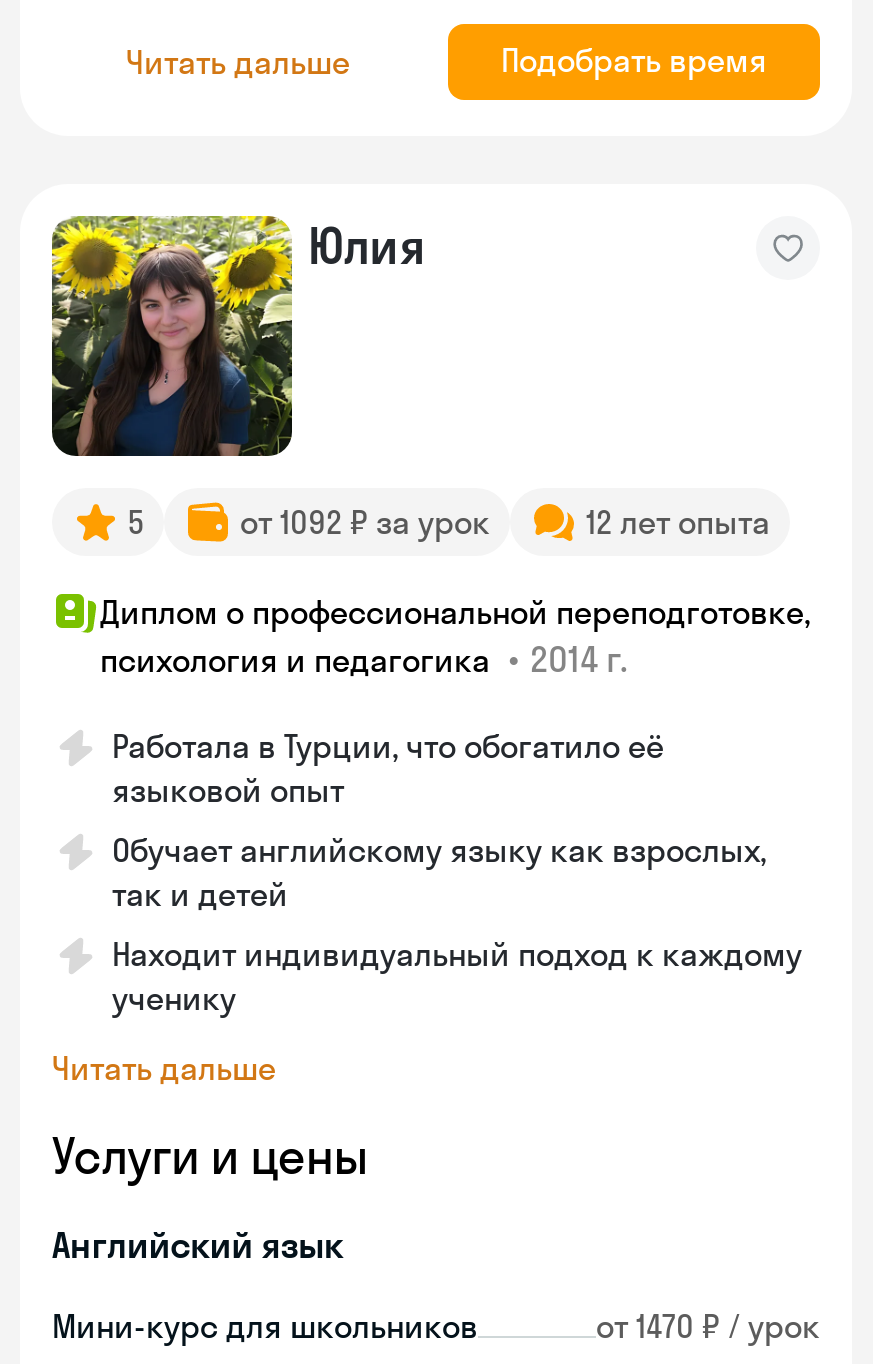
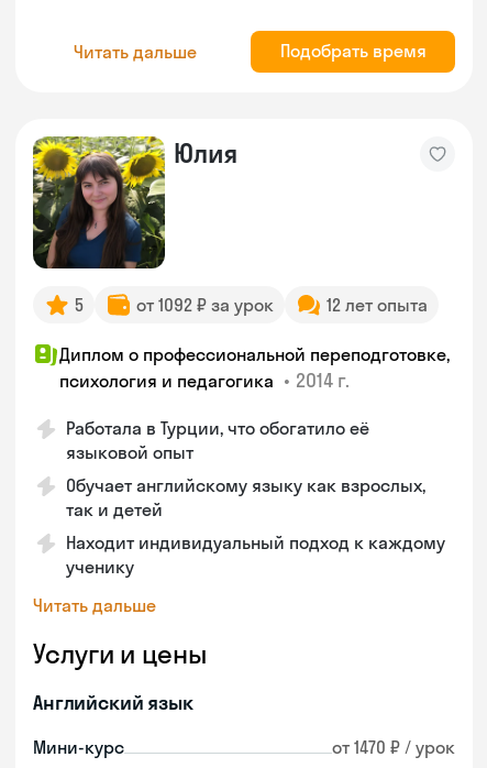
- Мини-курс для школьников
+ Мини-курс
